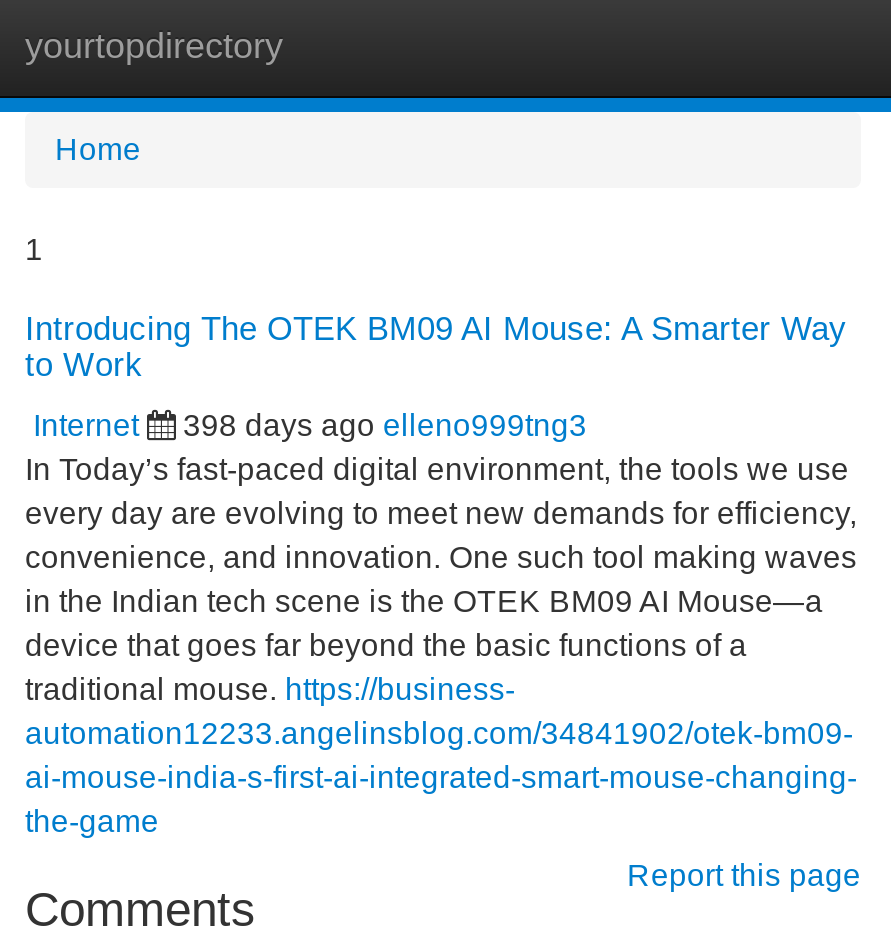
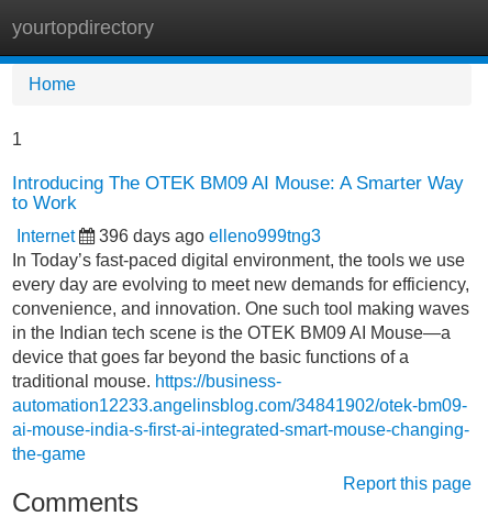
- 398 days ago elleno999tng3
+ 396 days ago elleno999tng3
